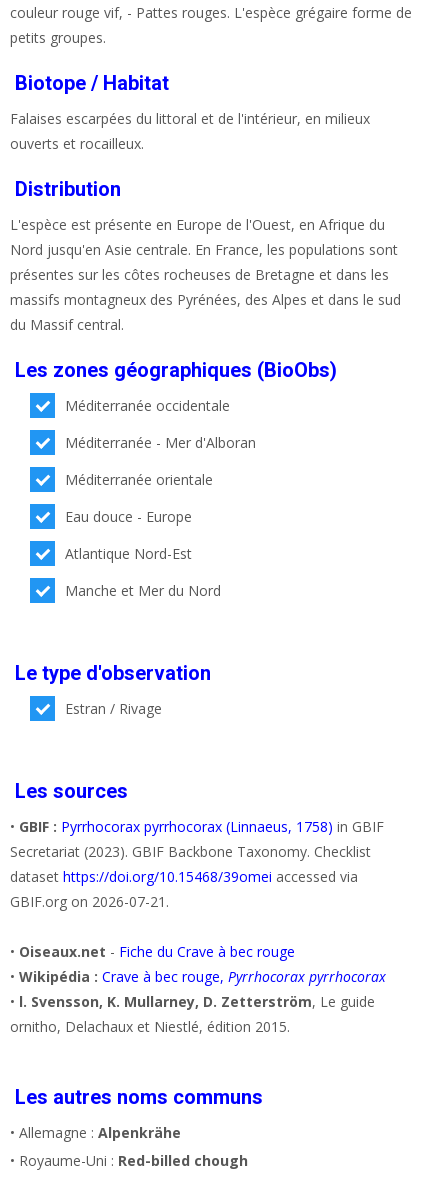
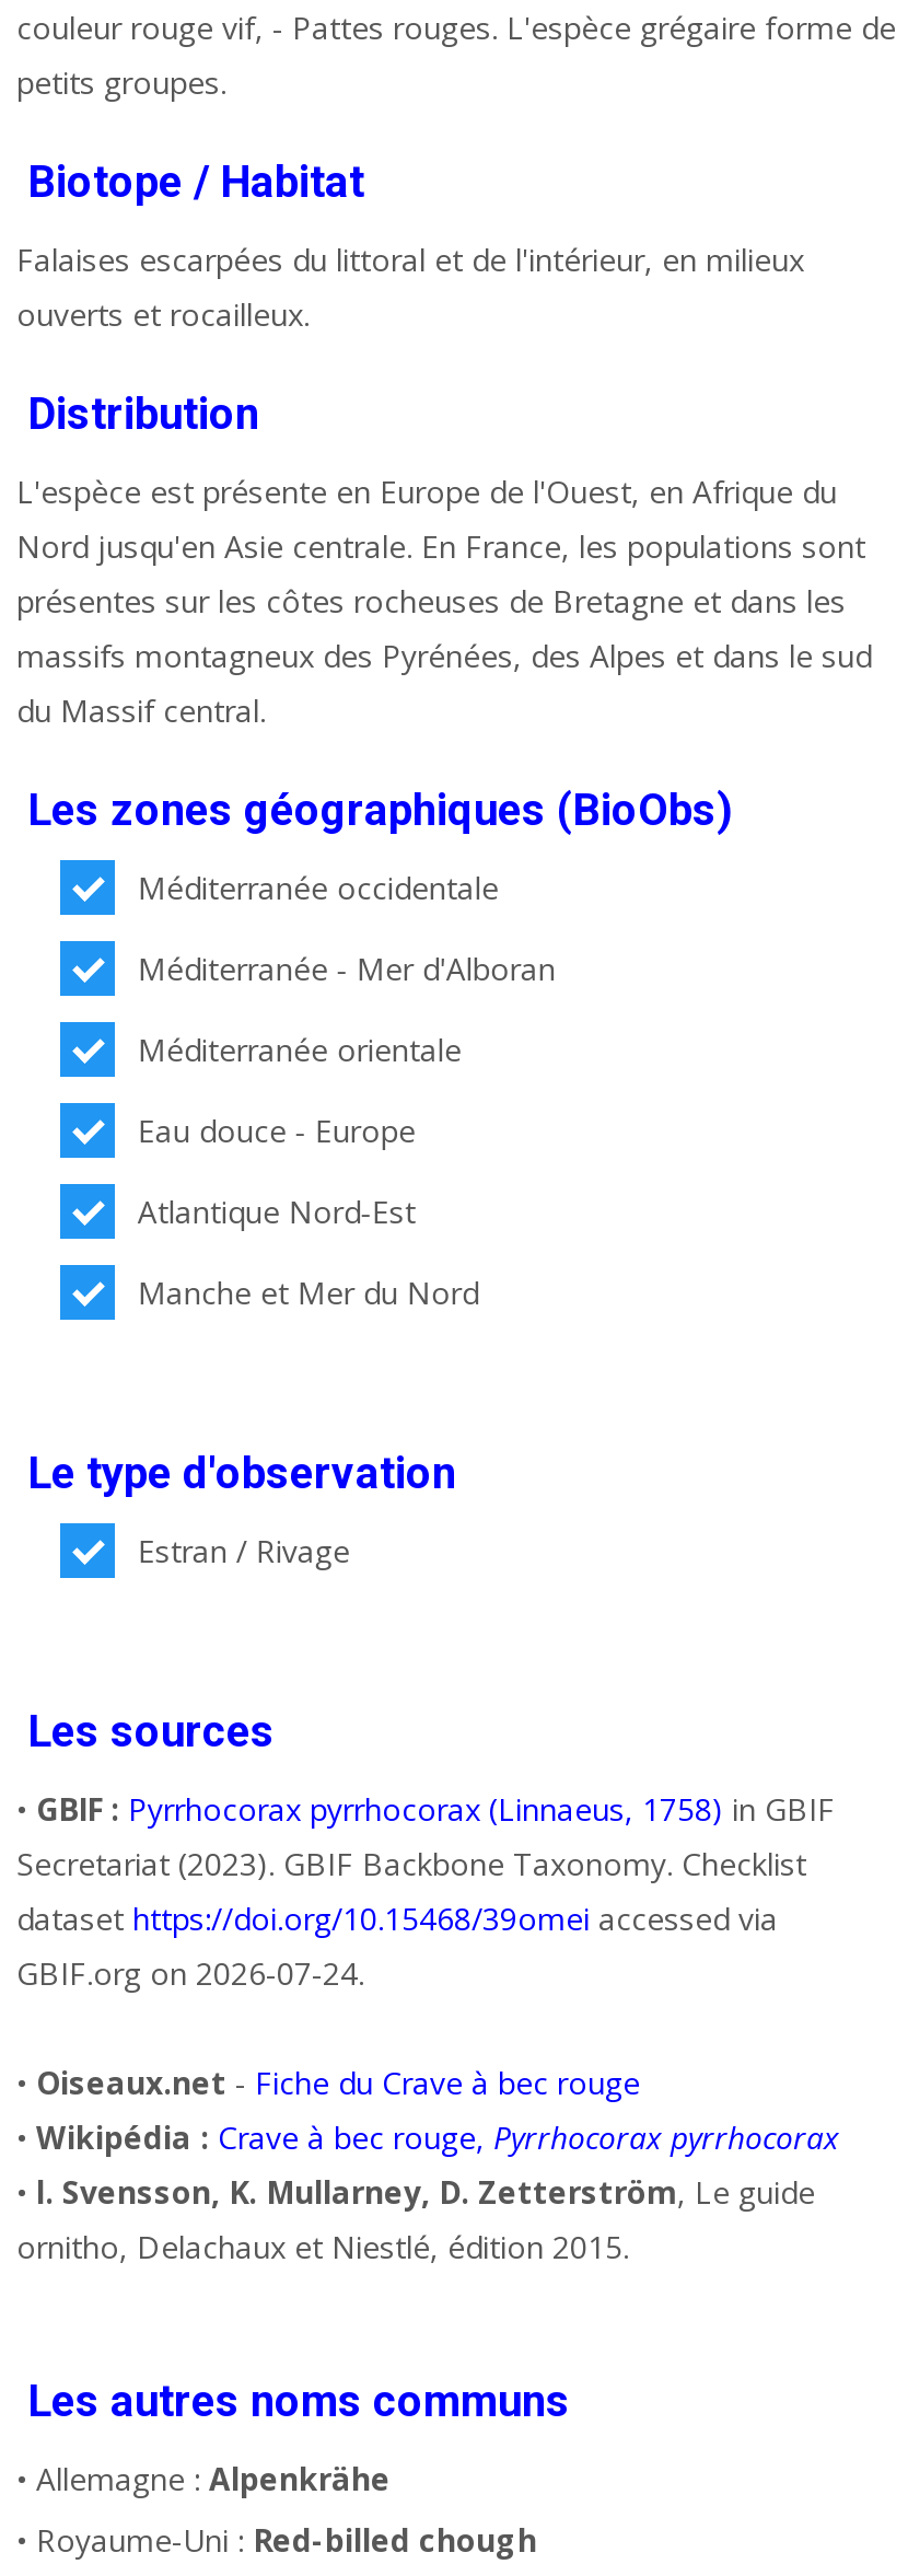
- GBIF.org on 2026-07-21.
+ GBIF.org on 2026-07-24.
